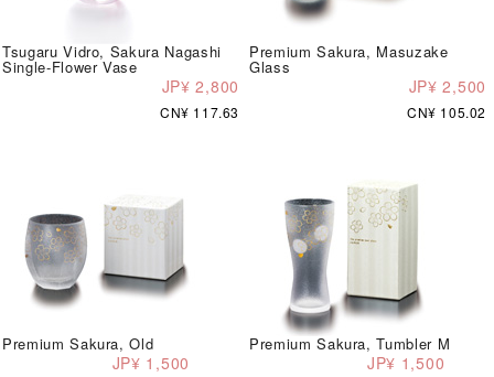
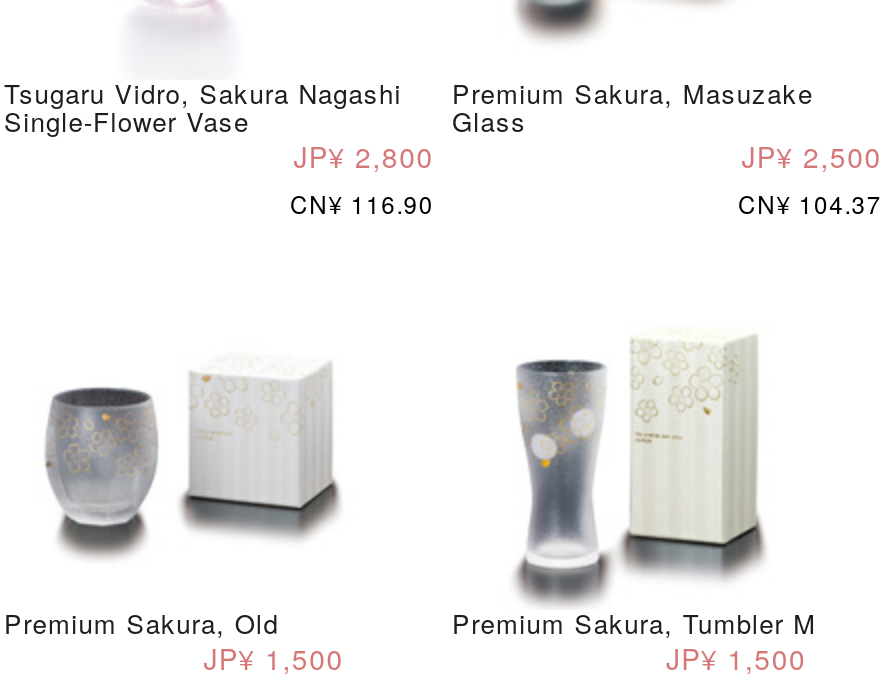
- CN¥ 117.63
+ CN¥ 116.90

- CN¥ 105.02
+ CN¥ 104.37
